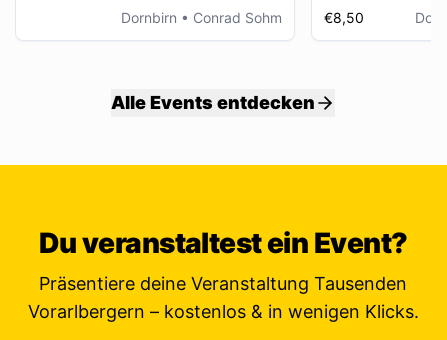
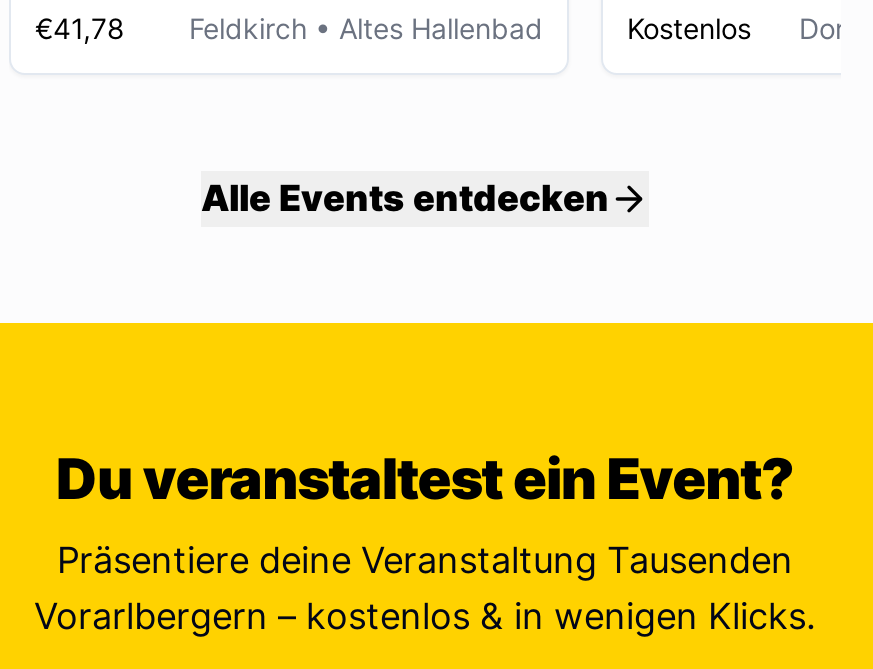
- Dornbirn • Conrad Sohm
+ €41,78
+ Feldkirch • Altes Hallenbad

- €8,50
+ Kostenlos
